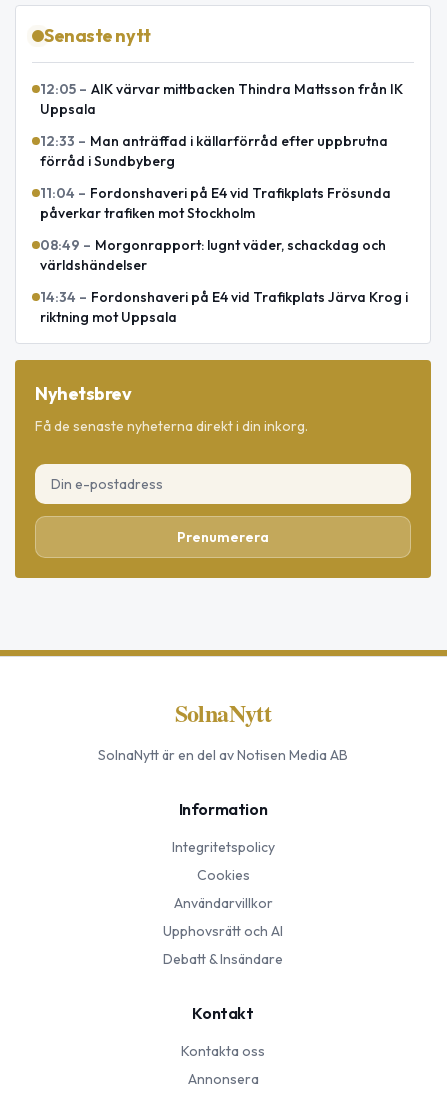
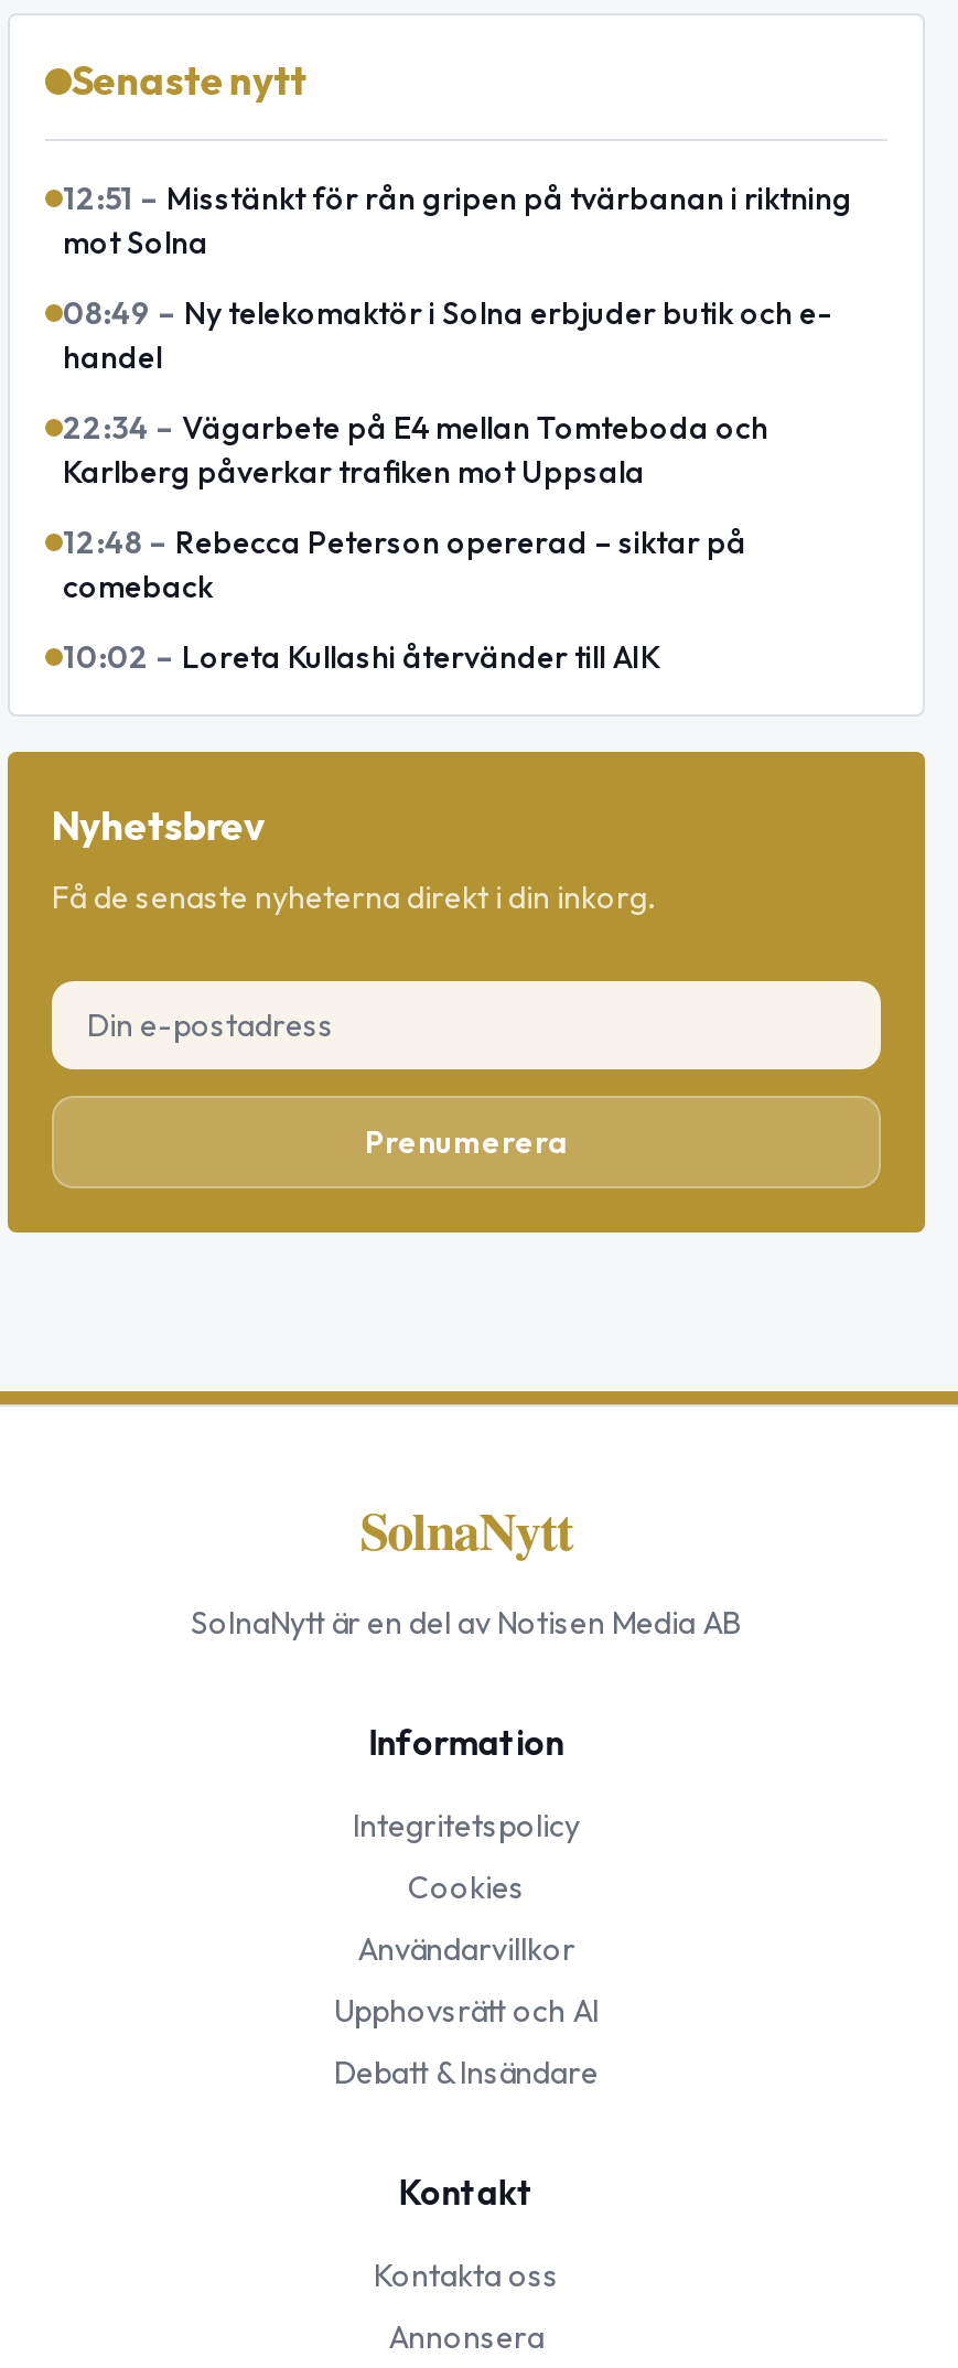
- 12:05 – AIK värvar mittbacken Thindra Mattsson från IK
- Uppsala
+ 12:51 – Misstänkt för rån gripen på tvärbanan i riktning
+ mot Solna

- 12:33 – Man anträffad i källarförråd efter uppbrutna
- förråd i Sundbyberg
+ 08:49 – Ny telekomaktör i Solna erbjuder butik och e-
+ handel

- 11:04 – Fordonshaveri på E4 vid Trafikplats Frösunda
- påverkar trafiken mot Stockholm
+ 22:34 – Vägarbete på E4 mellan Tomteboda och
+ Karlberg påverkar trafiken mot Uppsala

- 08:49 – Morgonrapport: lugnt väder, schackdag och
- världshändelser
+ 12:48 – Rebecca Peterson opererad – siktar på
+ comeback

- 14:34 – Fordonshaveri på E4 vid Trafikplats Järva Krog i
- riktning mot Uppsala
+ 10:02 – Loreta Kullashi återvänder till AIK
